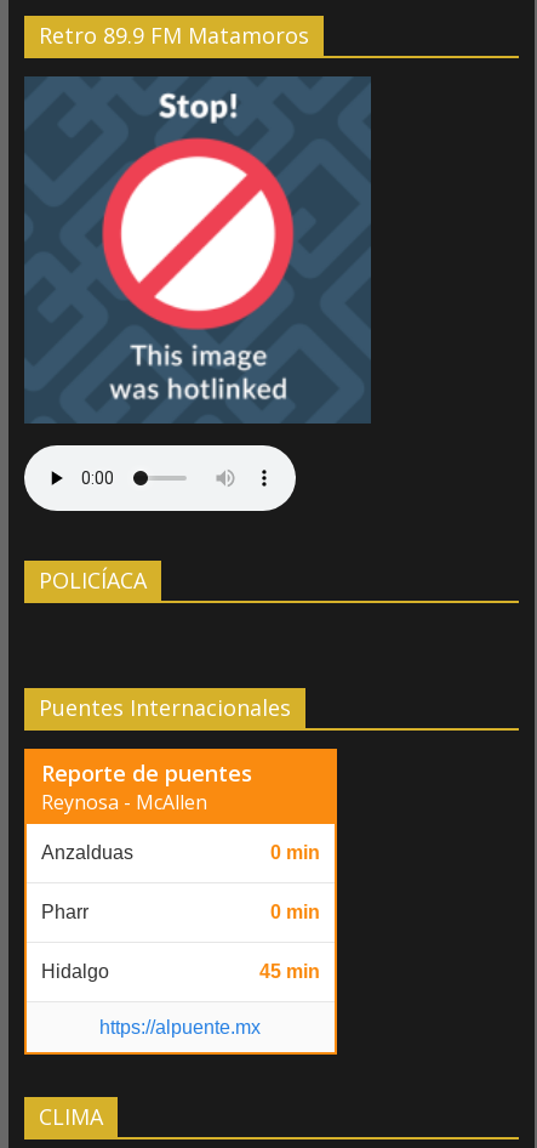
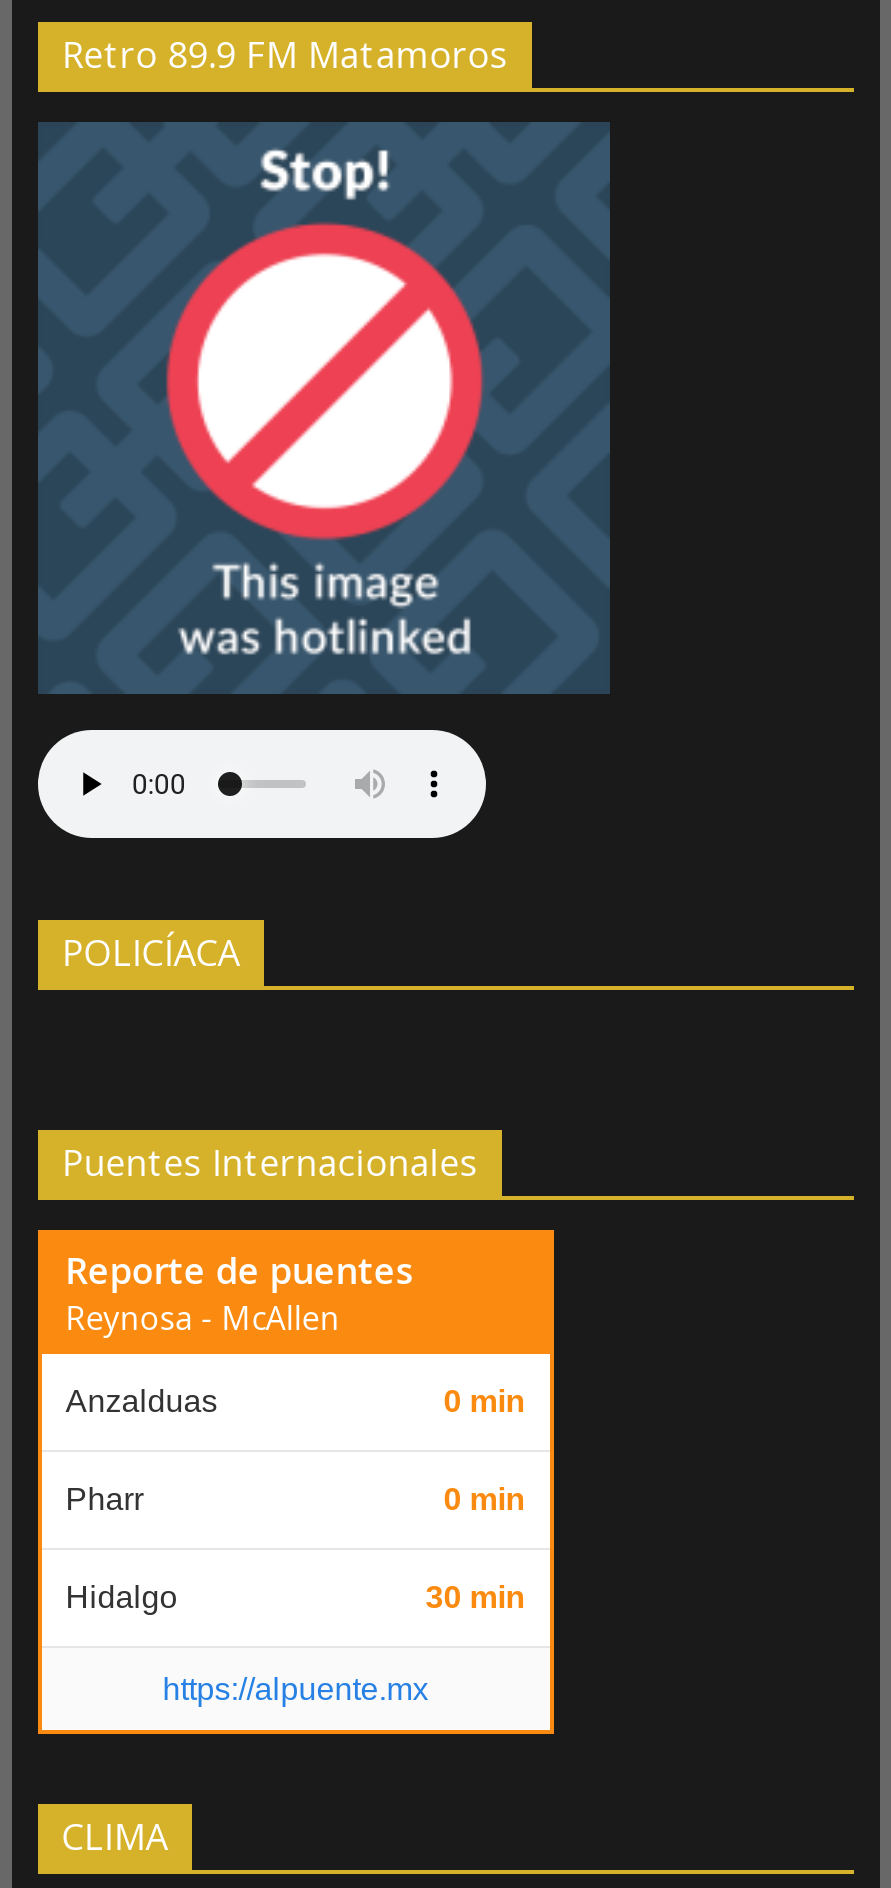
- 45 min
+ 30 min
